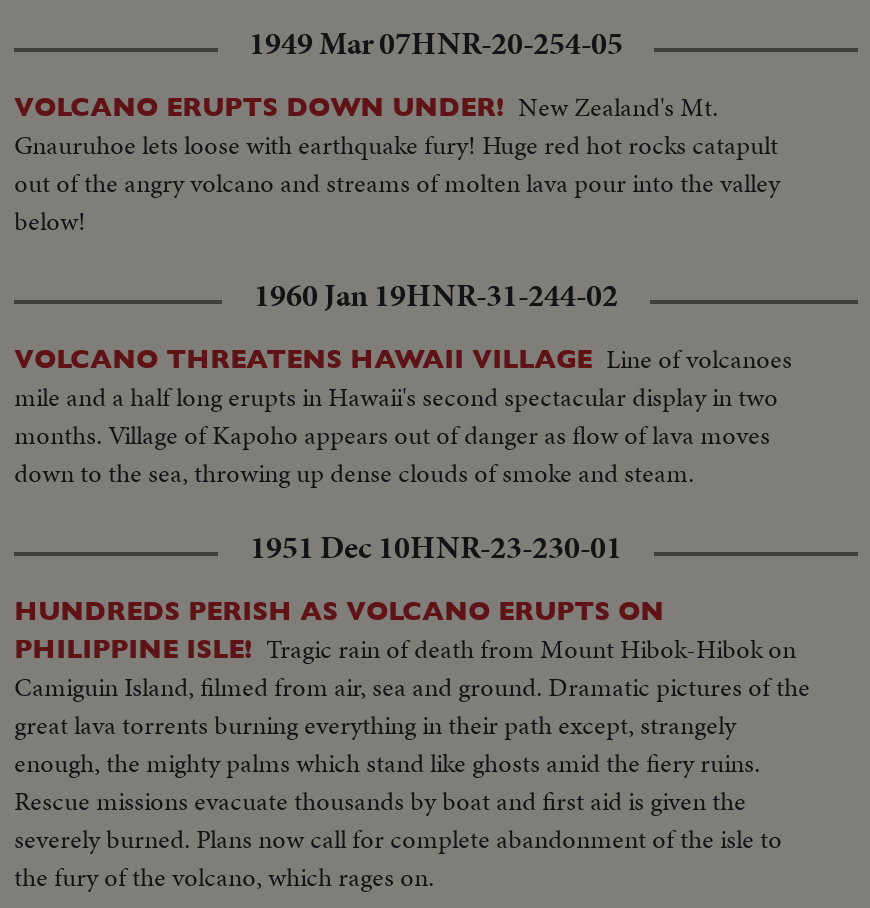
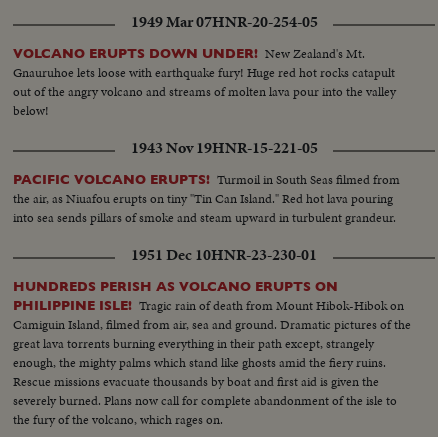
- 1960 Jan 19HNR-31-244-02
+ 1943 Nov 19HNR-15-221-05

- VOLCANO THREATENS HAWAII VILLAGE Line of volcanoes
- mile and a half long erupts in Hawaii's second spectacular display in two
- months. Village of Kapoho appears out of danger as flow of lava moves
- down to the sea, throwing up dense clouds of smoke and steam.
+ PACIFIC VOLCANO ERUPTS! Turmoil in South Seas filmed from
+ the air, as Niuafou erupts on tiny "Tin Can Island." Red hot lava pouring
+ into sea sends pillars of smoke and steam upward in turbulent grandeur.
